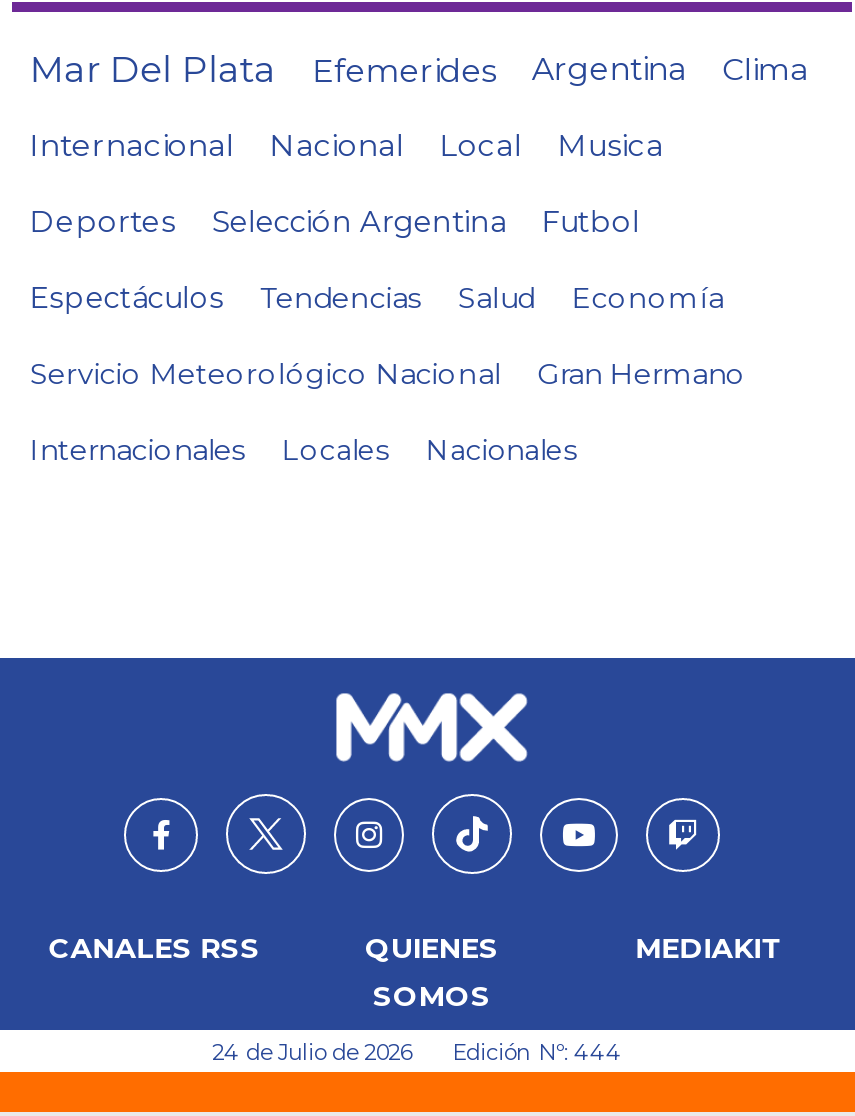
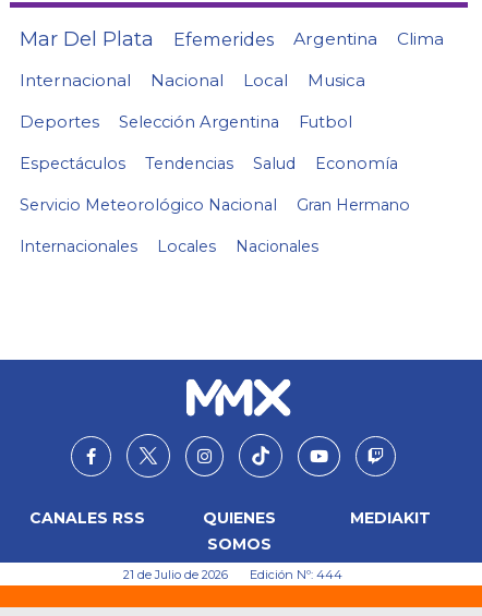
- 24 de Julio de 2026 Edición Nº: 444
+ 21 de Julio de 2026 Edición Nº: 444
